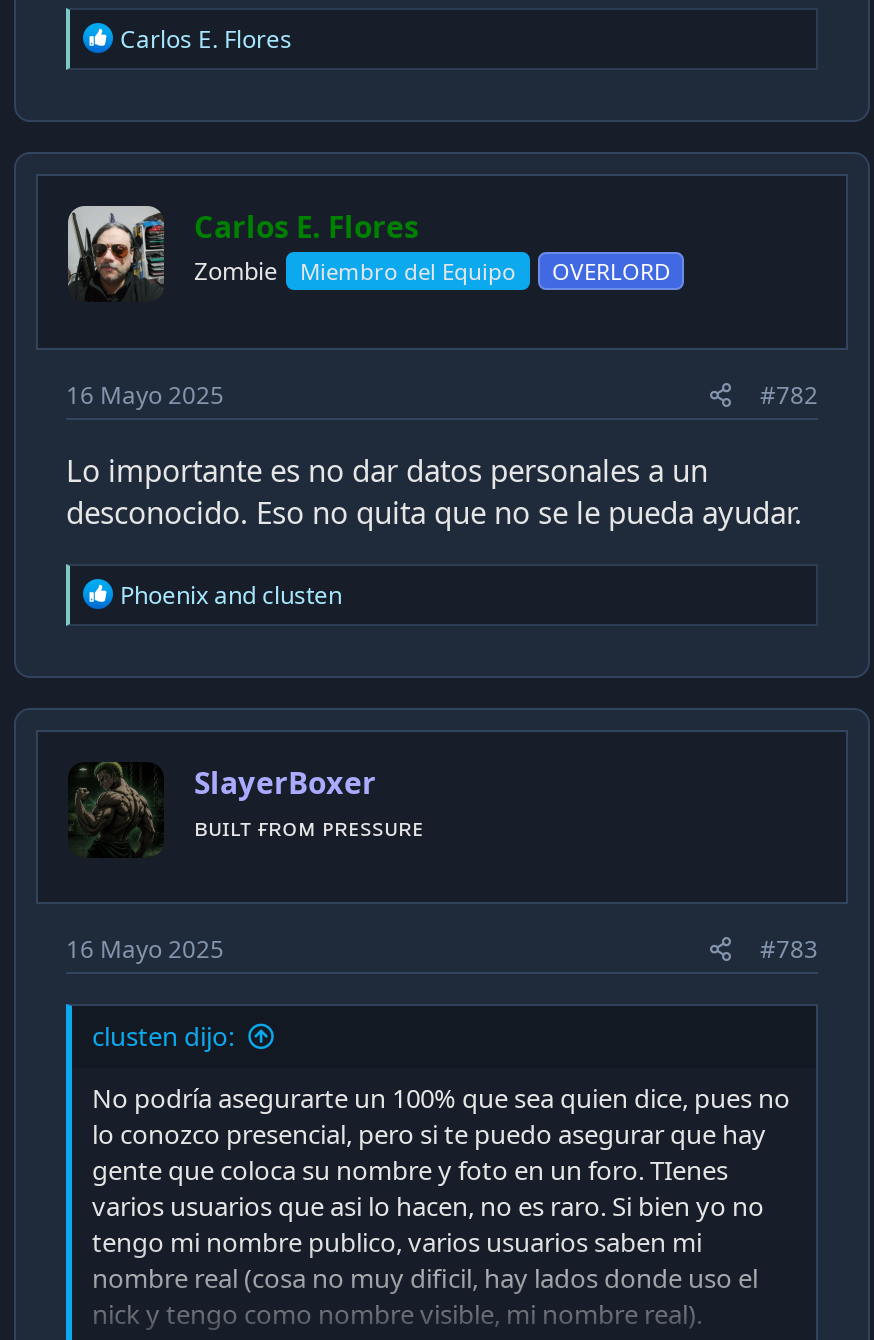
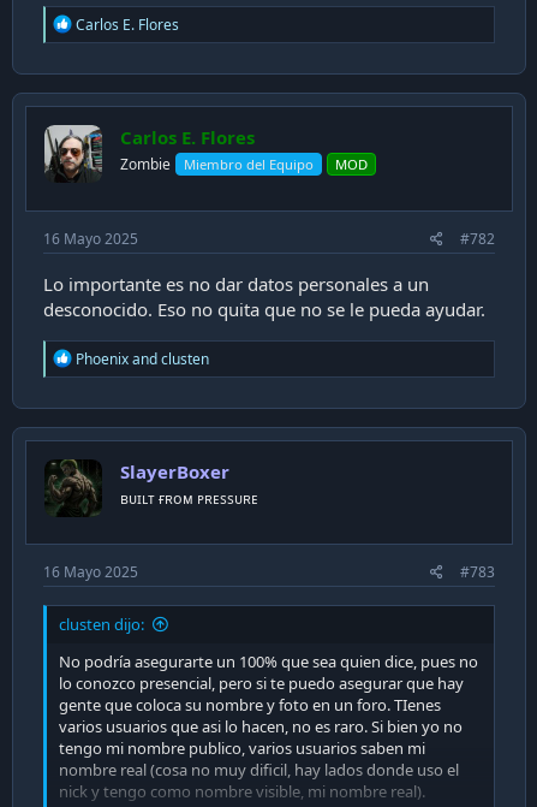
- OVERLORD
+ MOD
